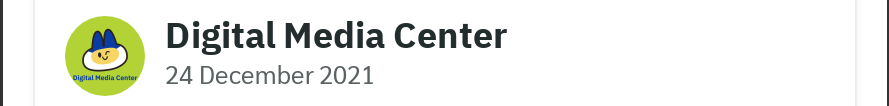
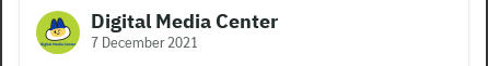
- 24 December 2021
+ 7 December 2021
